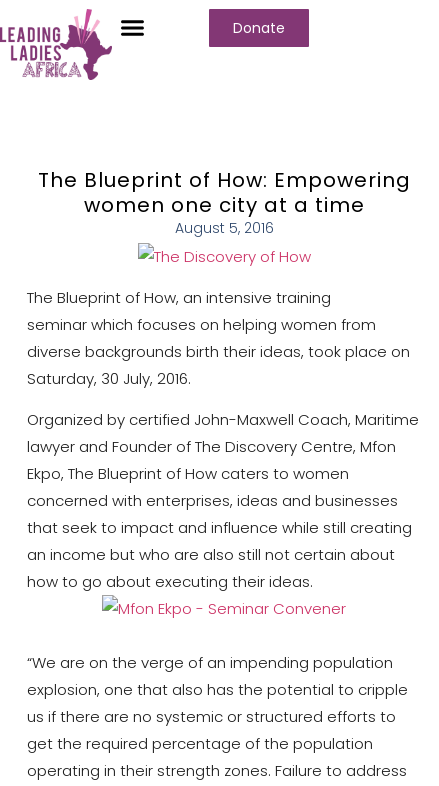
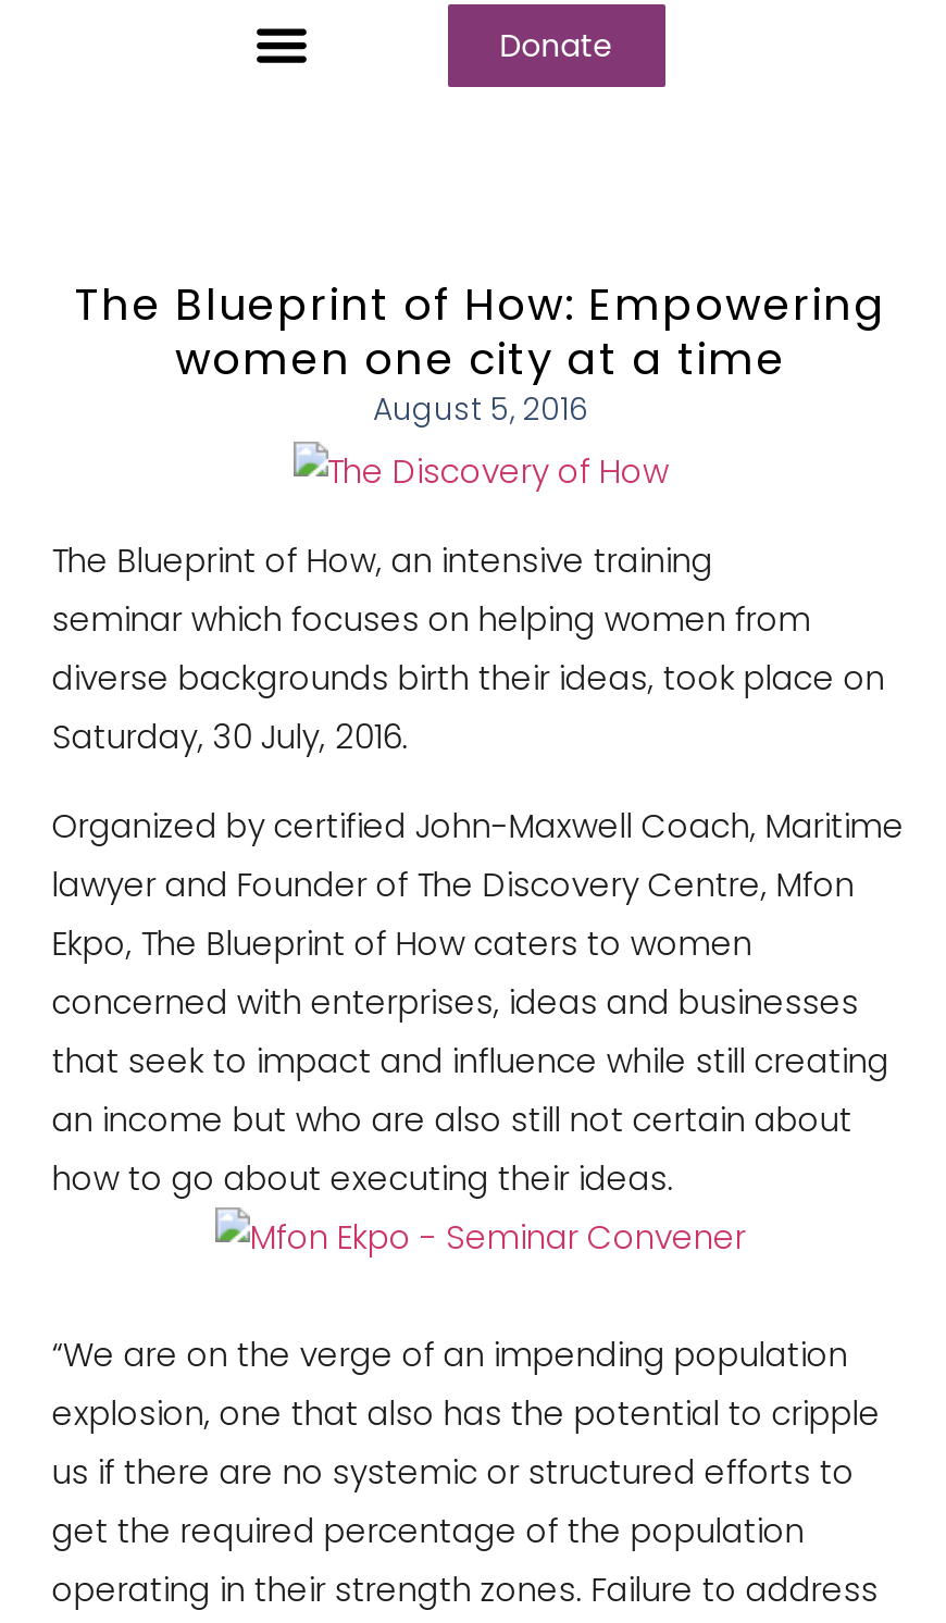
- [image]
